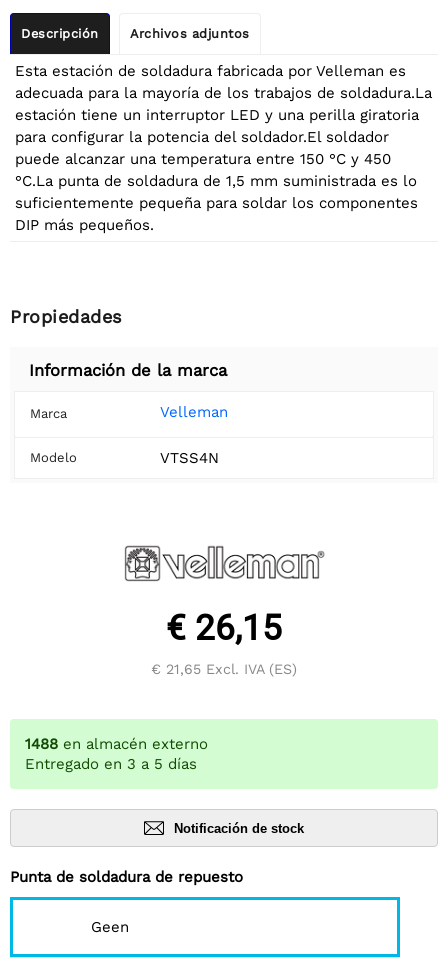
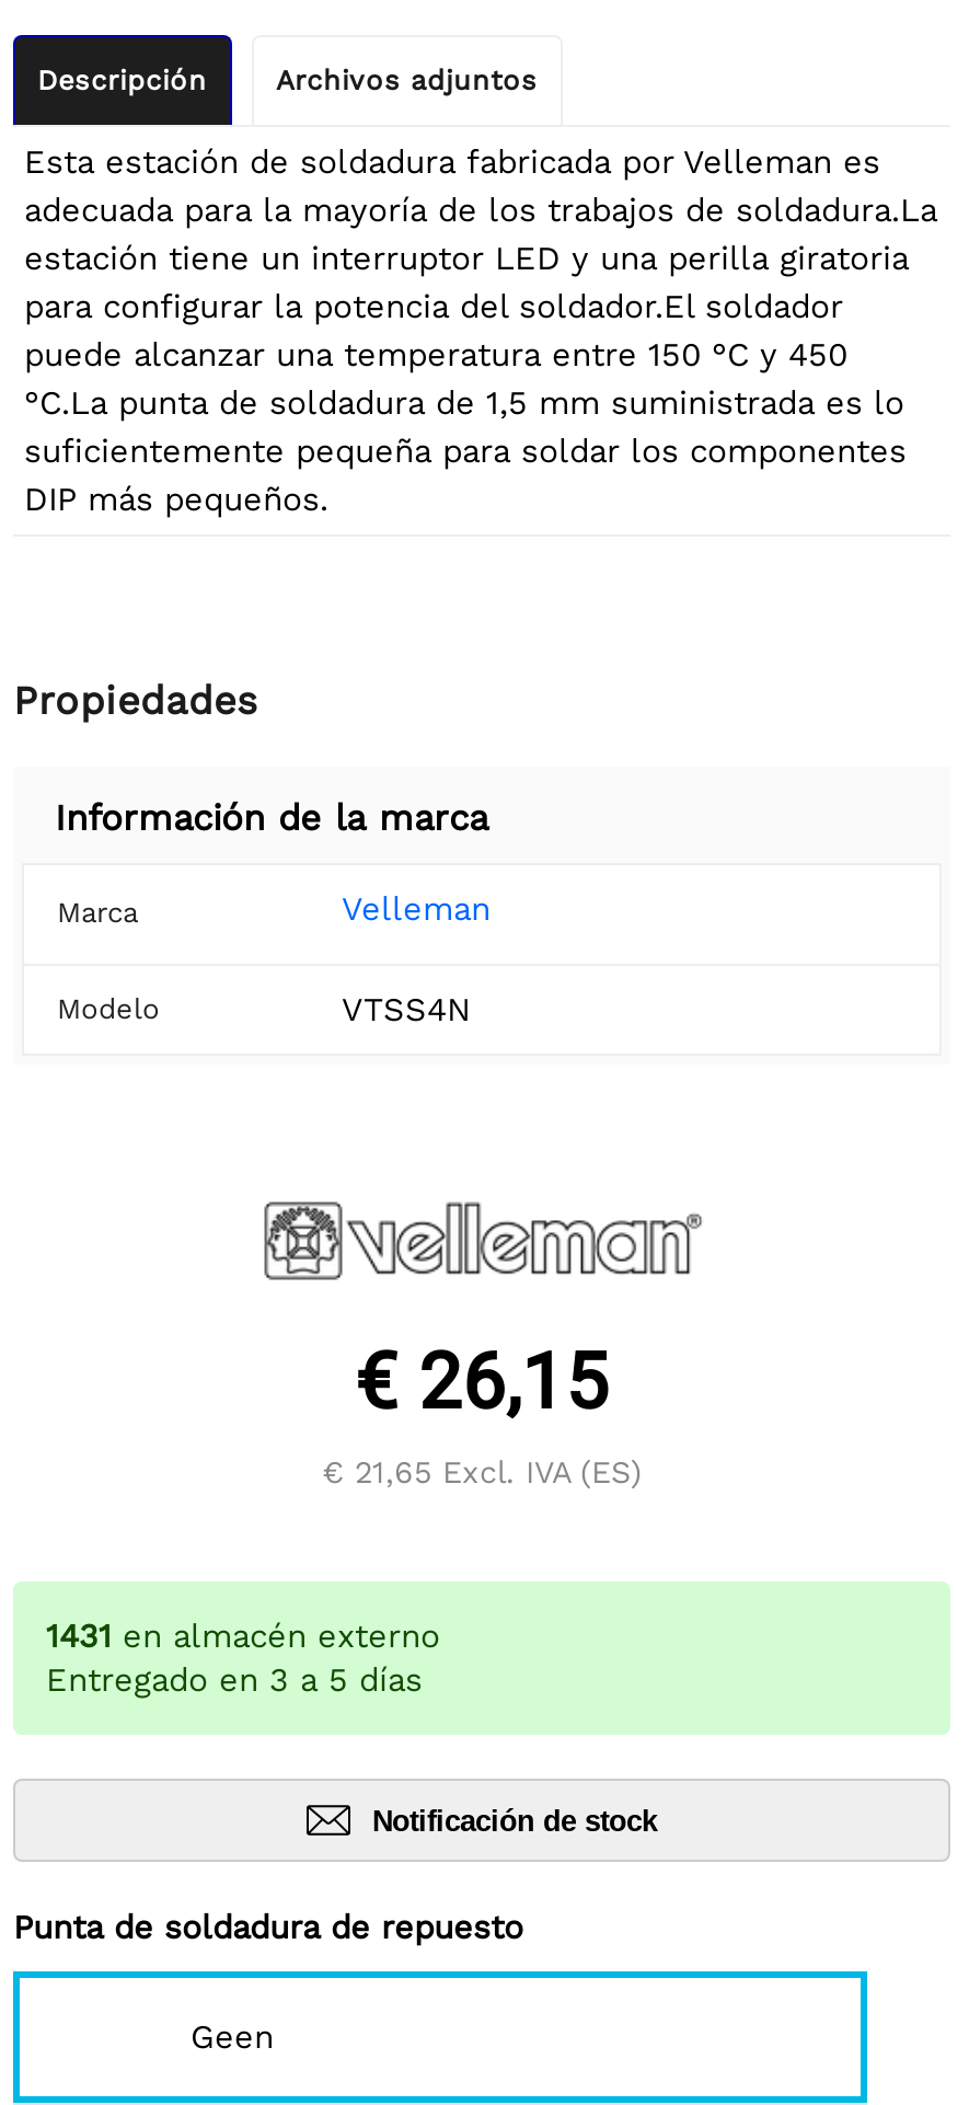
- 1488 en almacén externo
+ 1431 en almacén externo
